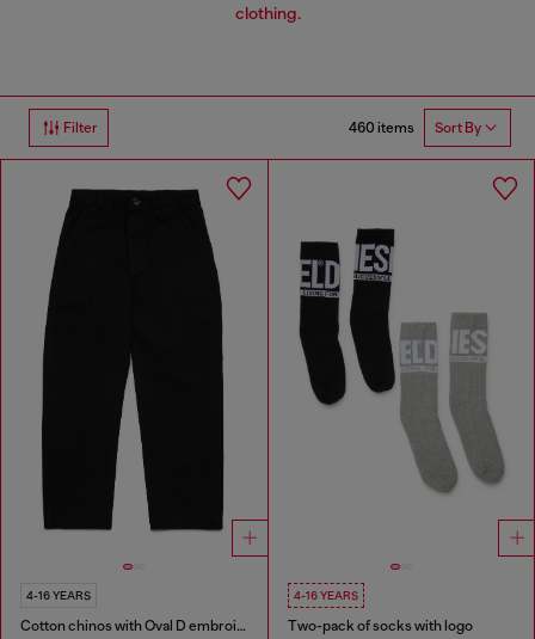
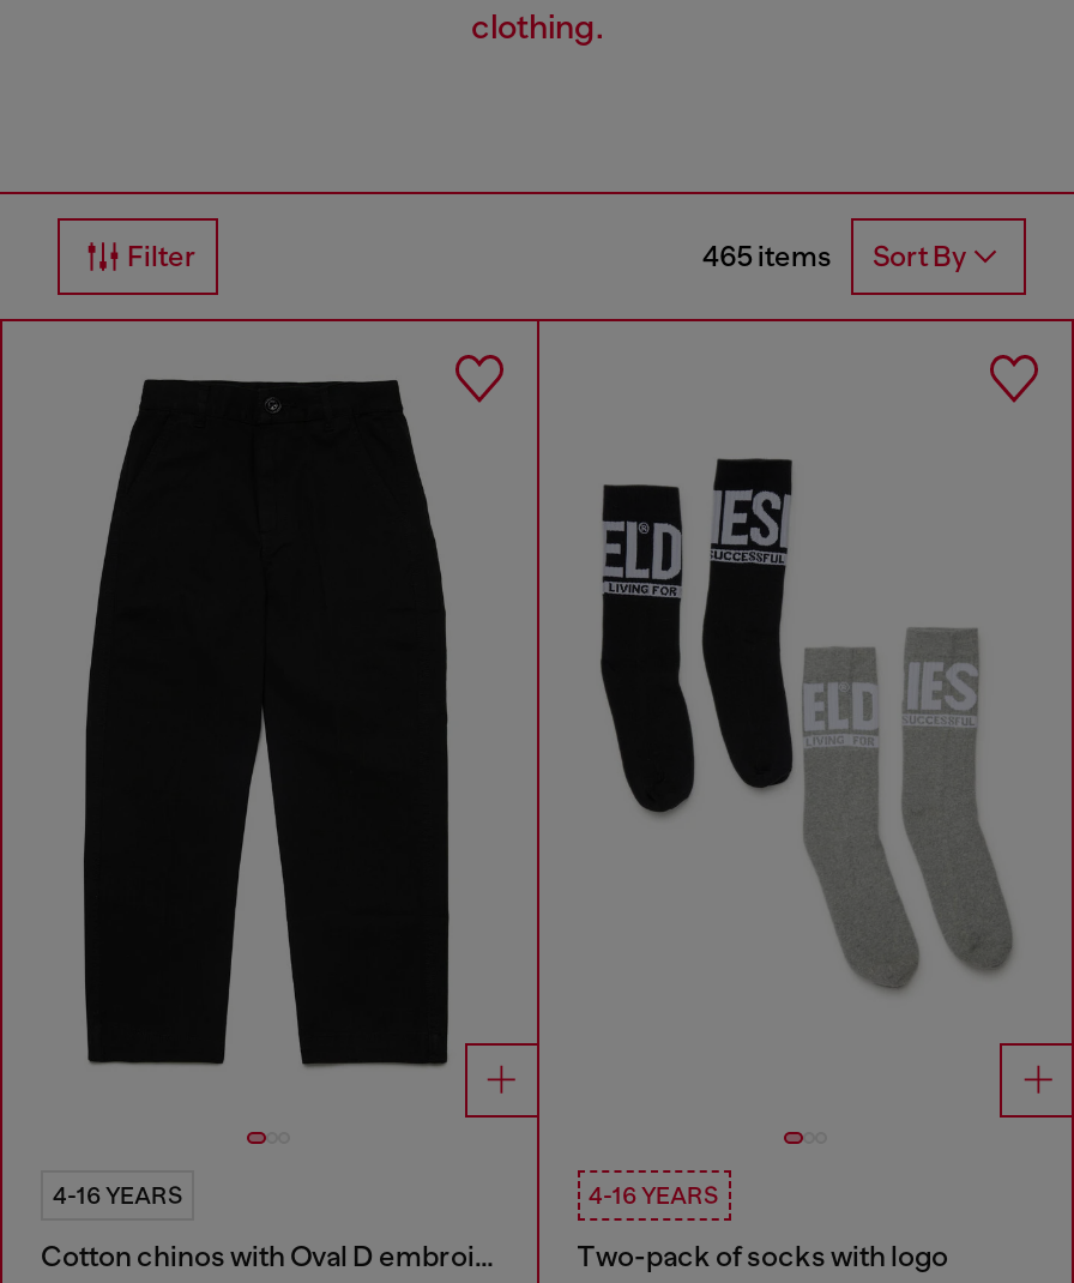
- 460 items Sort By
+ 465 items Sort By
